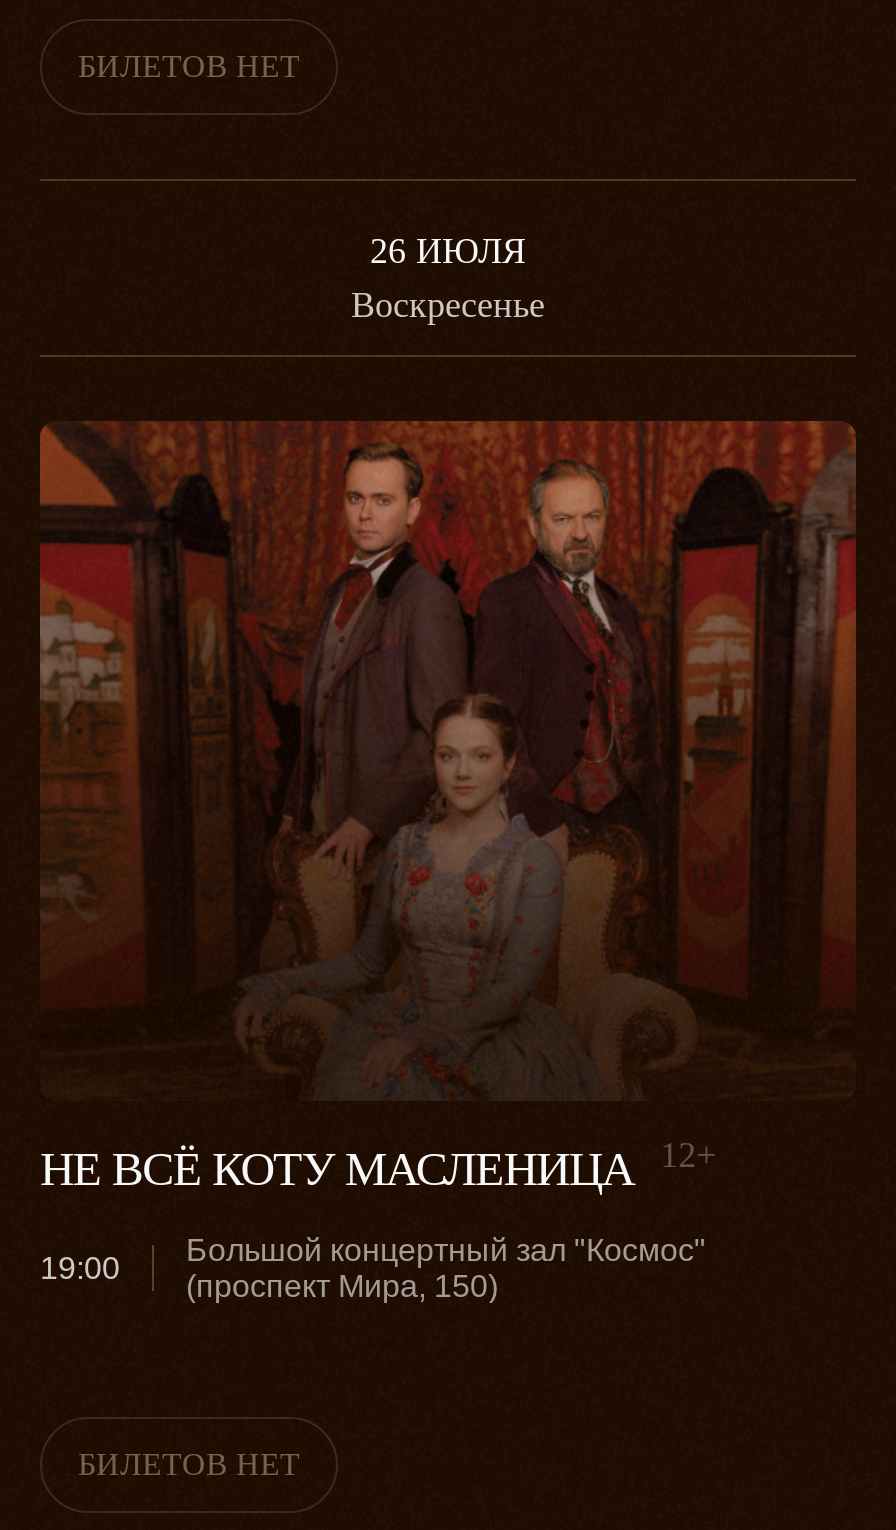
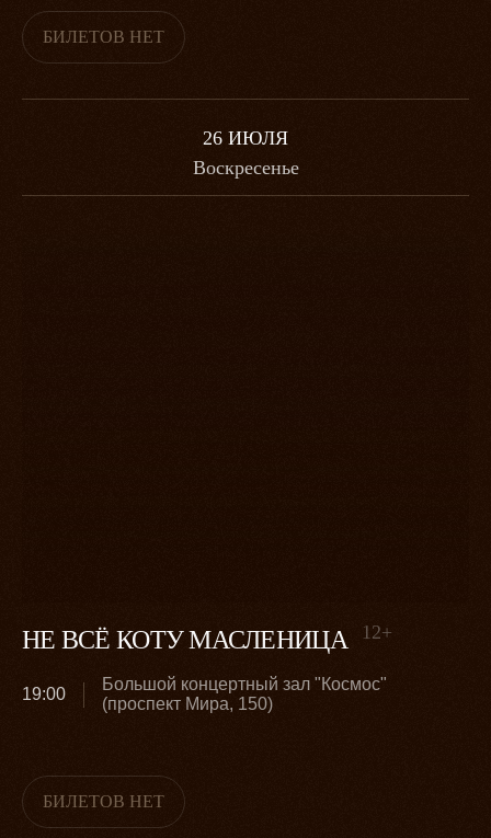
- [image]
